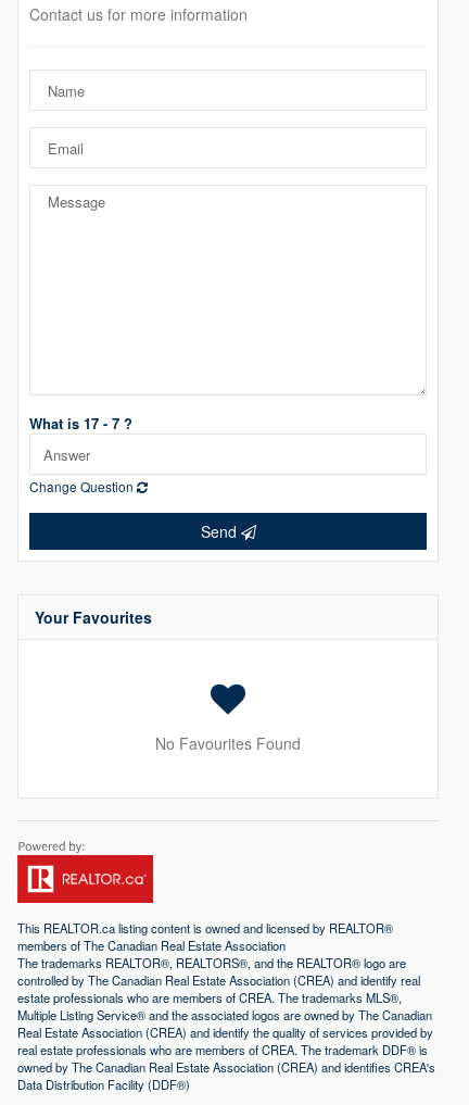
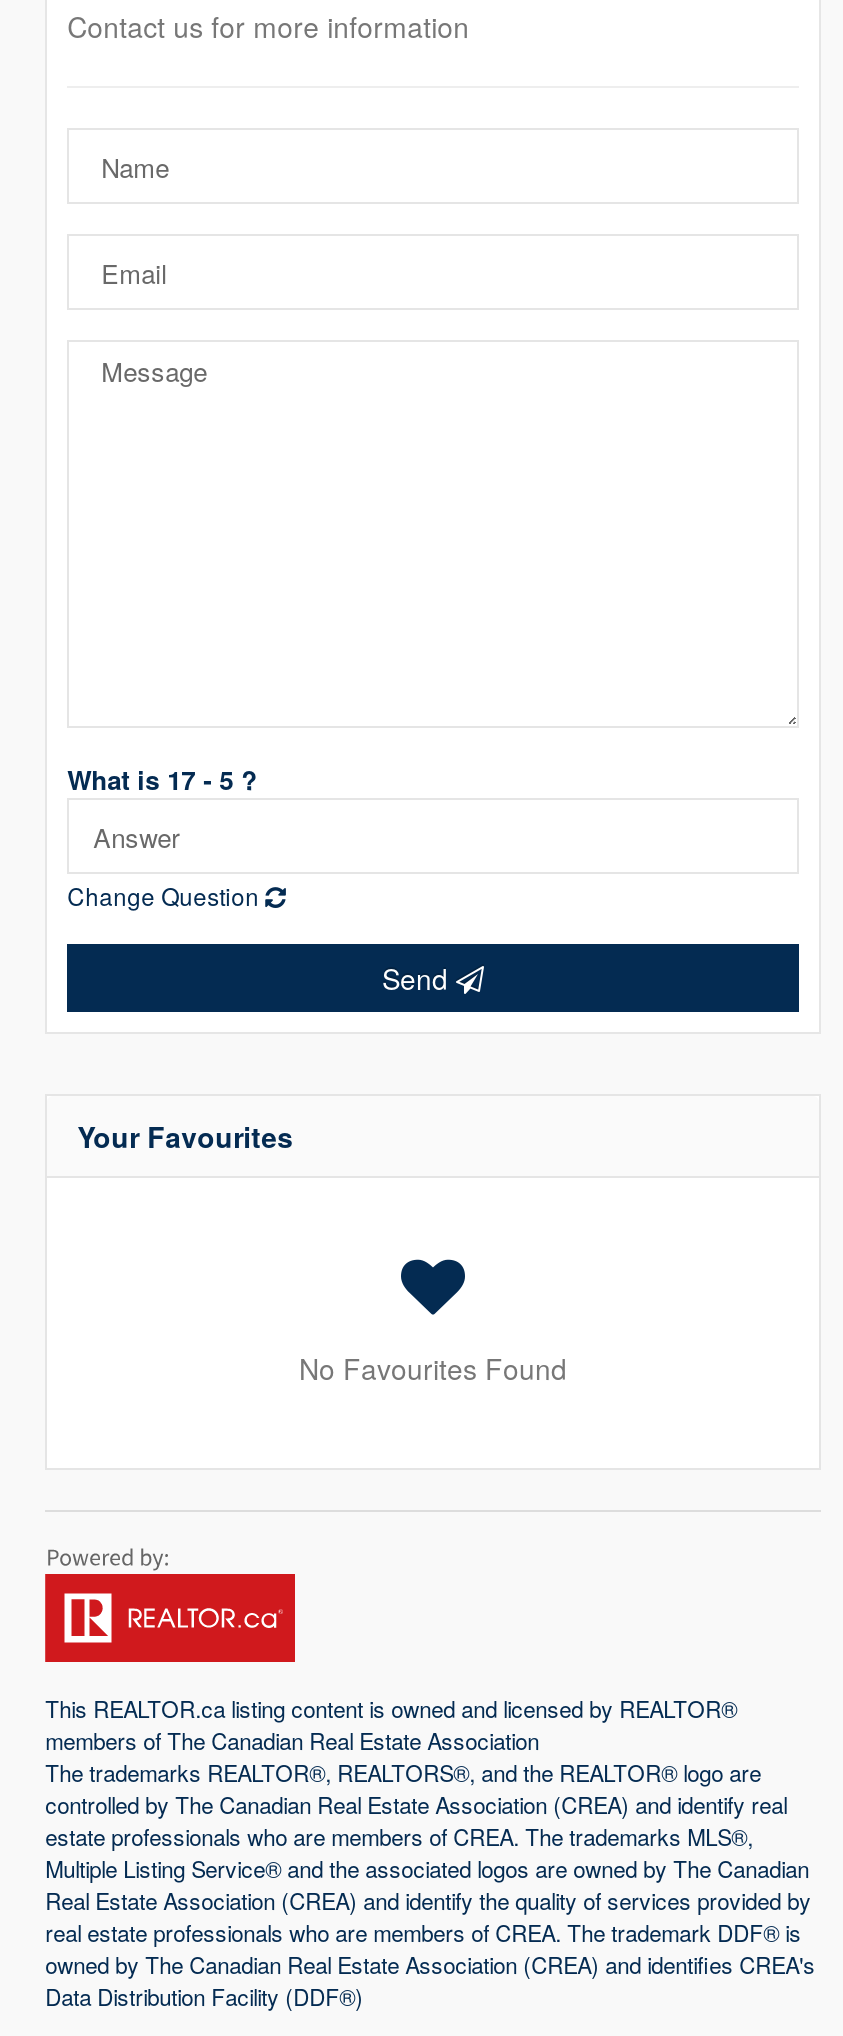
- What is 17 - 7 ?
+ What is 17 - 5 ?
